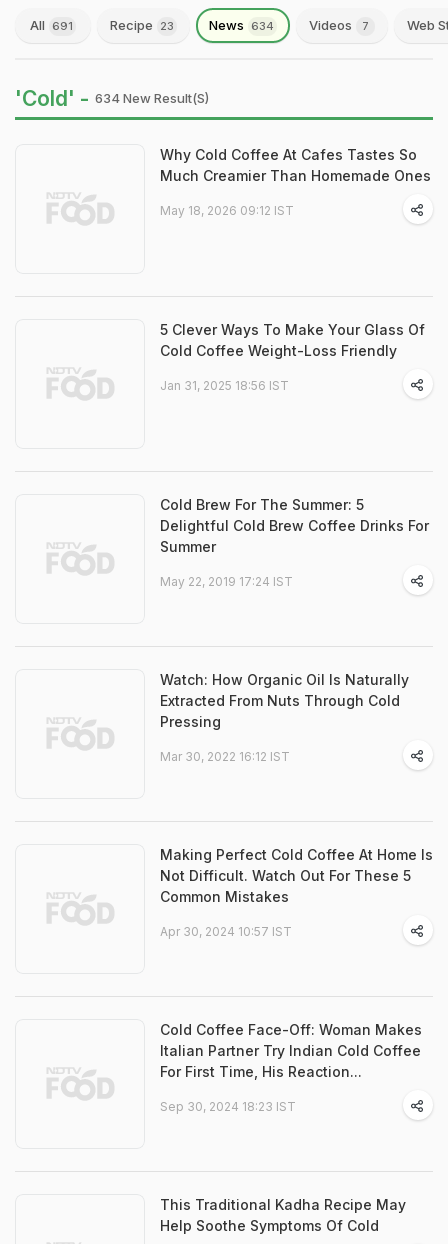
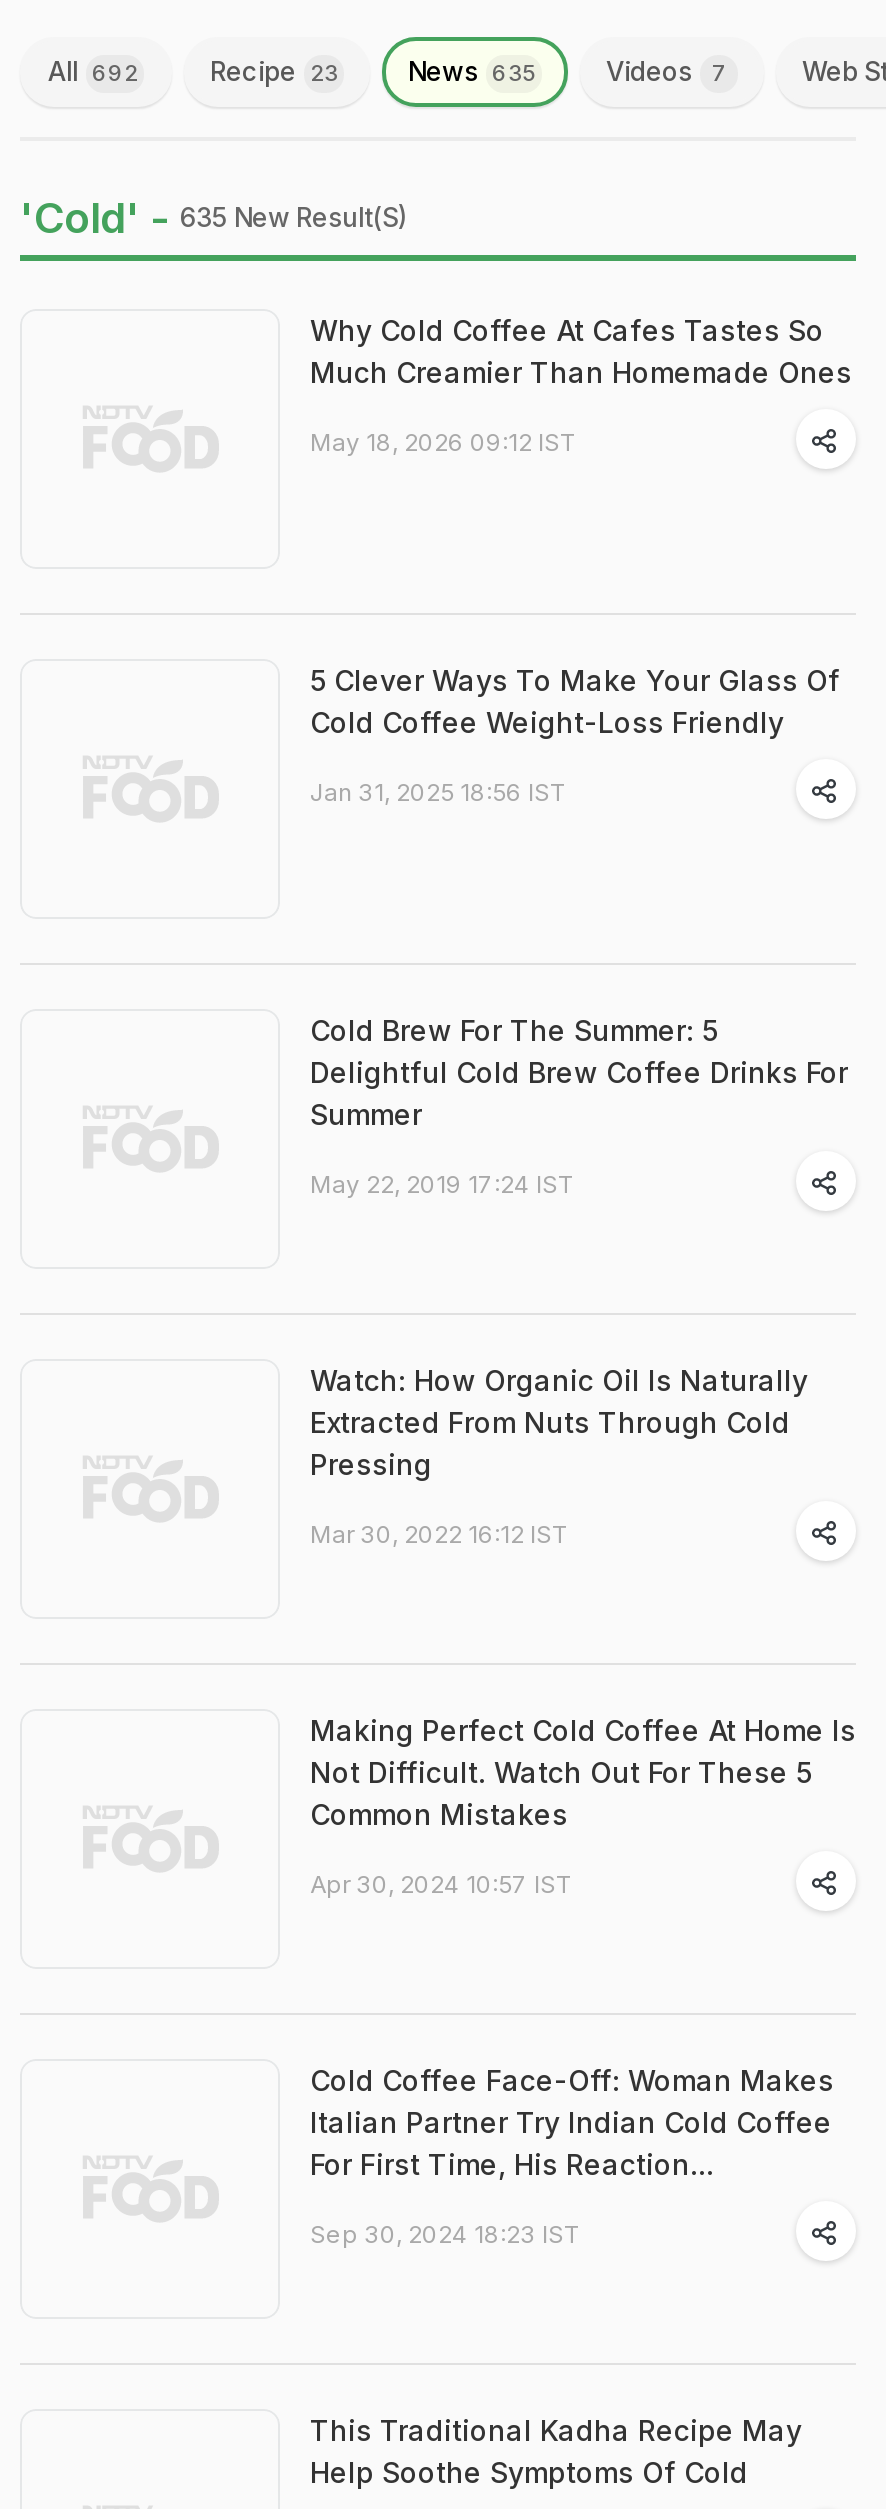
- All 691
+ All 692

- News 634
+ News 635

- 'Cold' - 634 New Result(s)
+ 'Cold' - 635 New Result(s)
